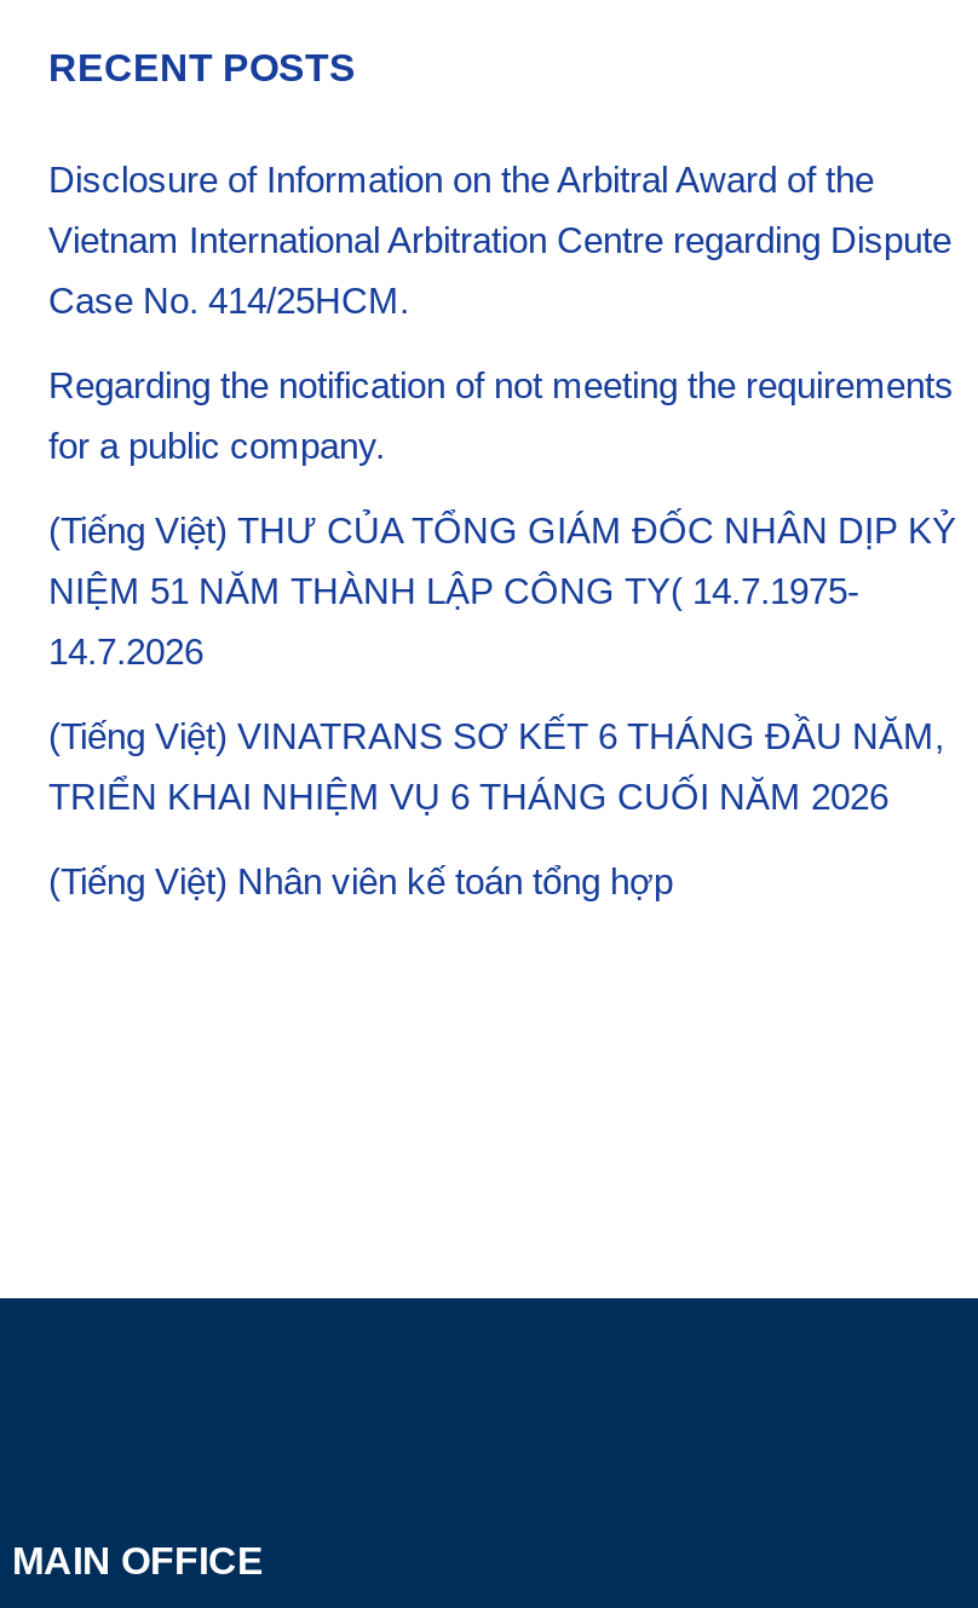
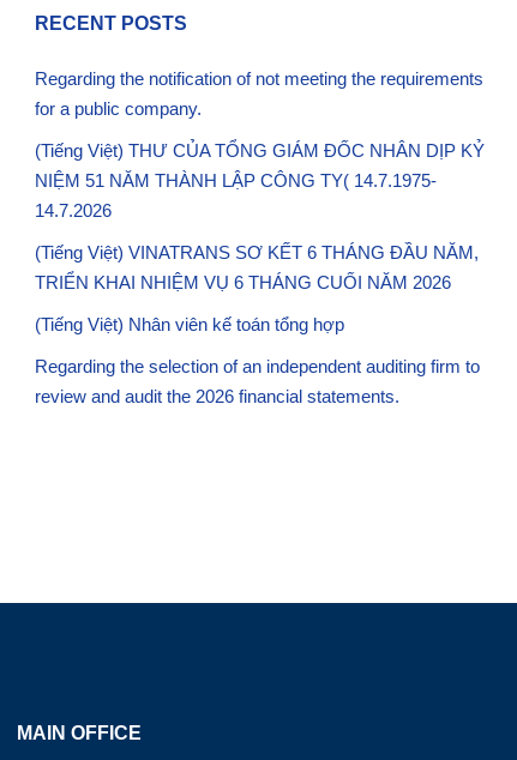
- Disclosure of Information on the Arbitral Award of the
- Vietnam International Arbitration Centre regarding Dispute
- Case No. 414/25HCM.

moved up: Regarding the notification of not meeting the requirements | for a public company. | (Tiếng Việt) THƯ CỦA TỔNG GIÁM ĐỐC NHÂN DỊP KỶ | NIỆM 51 NĂM THÀNH LẬP CÔNG TY( 14.7.1975- | 14.7.2026 | (Tiếng Việt) VINATRANS SƠ KẾT 6 THÁNG ĐẦU NĂM, | TRIỂN KHAI NHIỆM VỤ 6 THÁNG CUỐI NĂM 2026 | (Tiếng Việt) Nhân viên kế toán tổng hợp

+ Regarding the selection of an independent auditing firm to
+ review and audit the 2026 financial statements.
